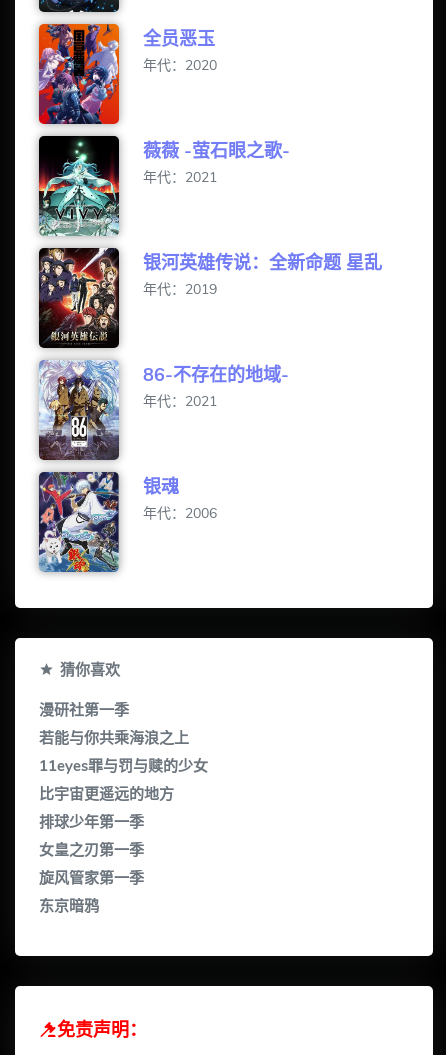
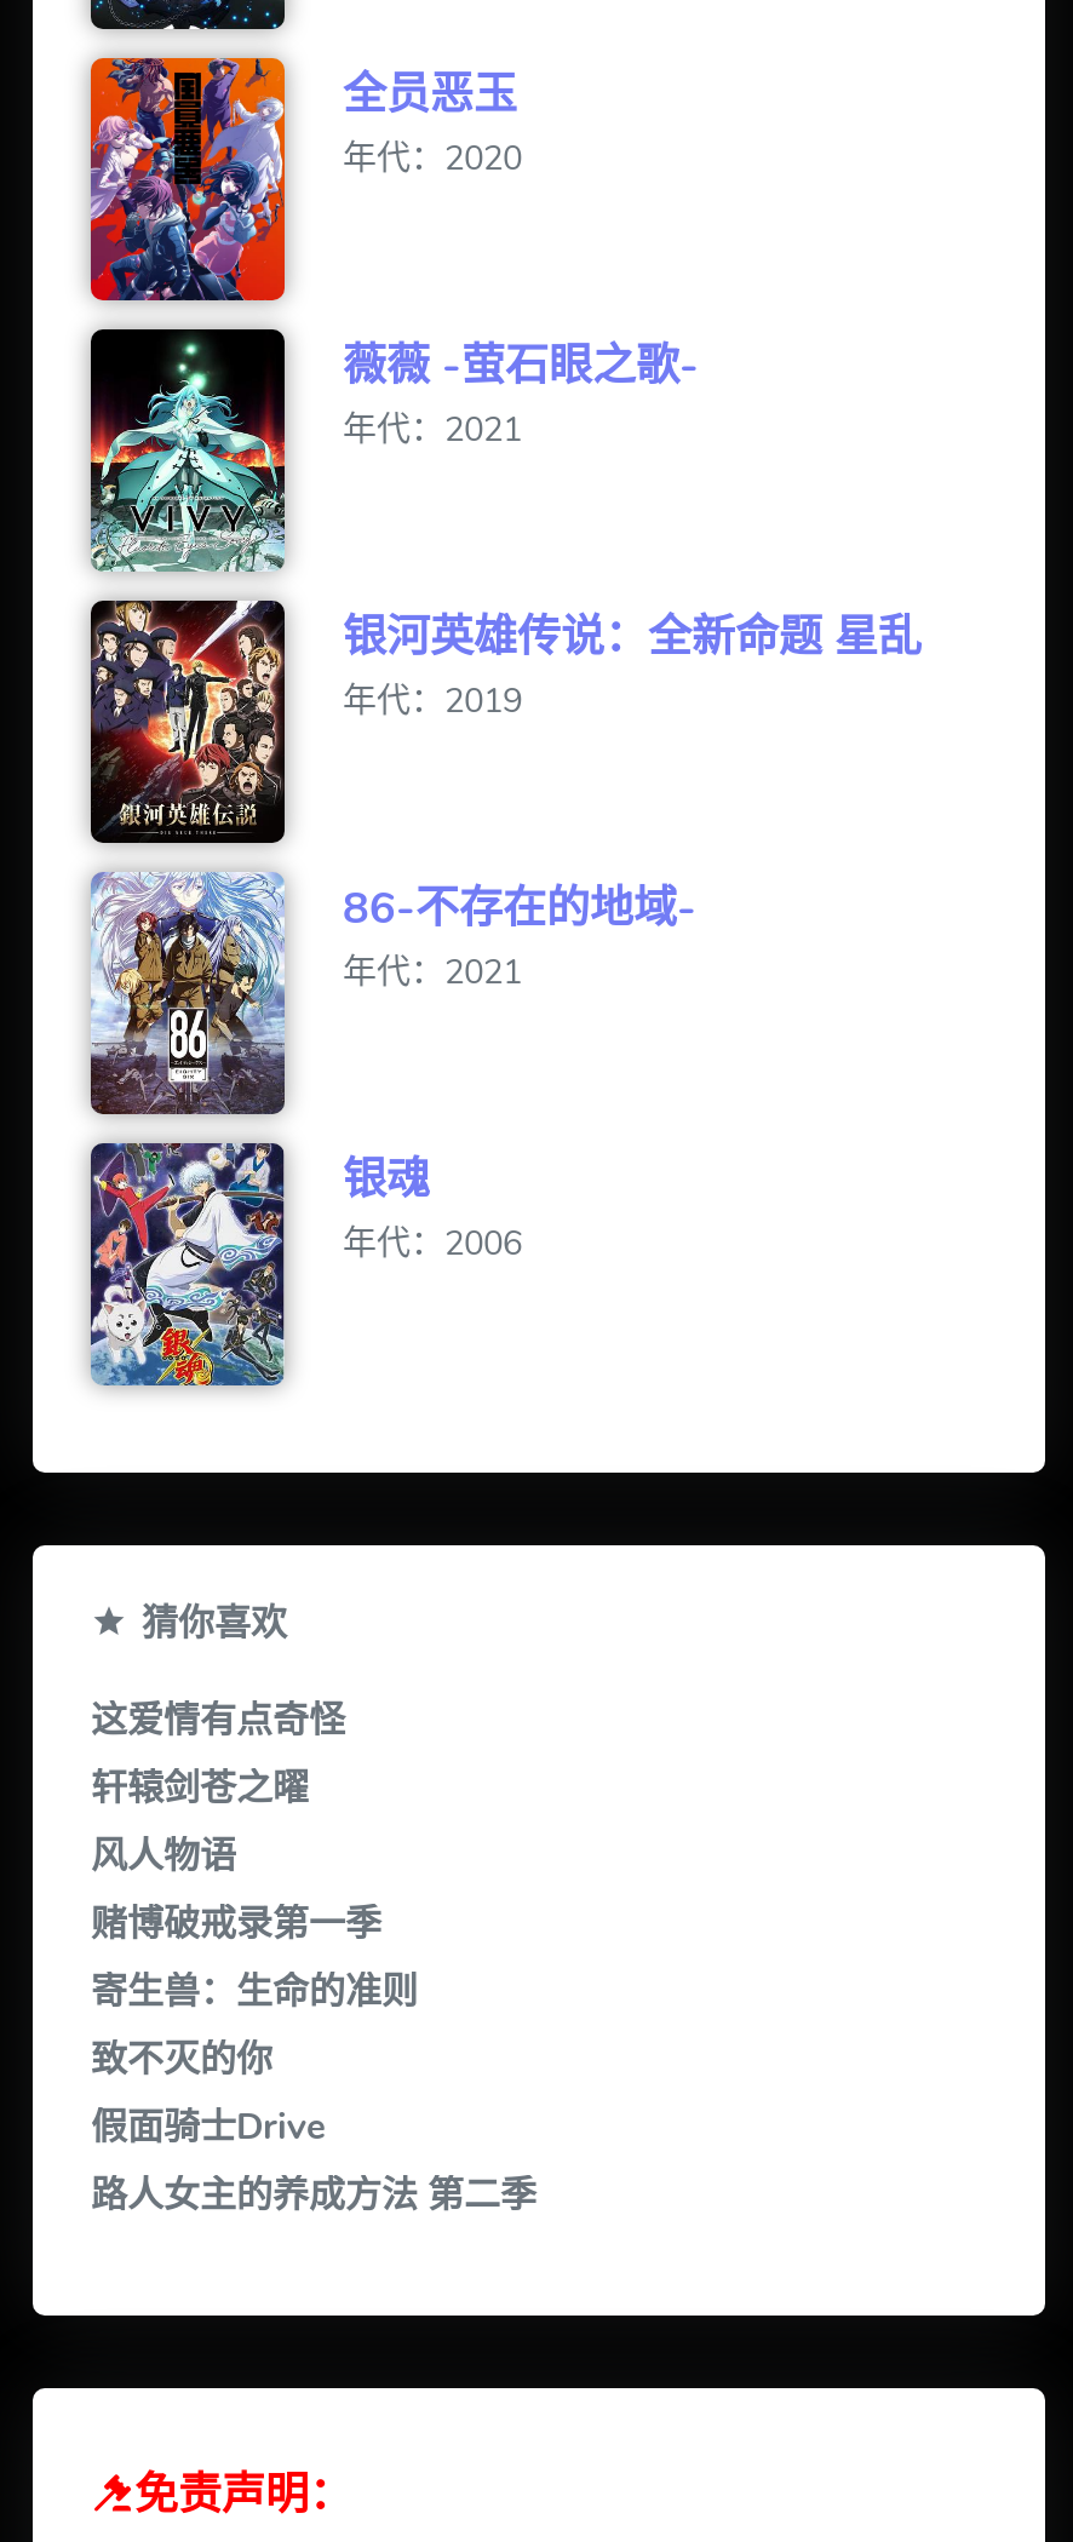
- 漫研社第一季
- 若能与你共乘海浪之上
- 11eyes罪与罚与赎的少女
- 比宇宙更遥远的地方
- 排球少年第一季
- 女皇之刃第一季
- 旋风管家第一季
- 东京暗鸦
+ 这爱情有点奇怪
+ 轩辕剑苍之曜
+ 风人物语
+ 赌博破戒录第一季
+ 寄生兽：生命的准则
+ 致不灭的你
+ 假面骑士Drive
+ 路人女主的养成方法 第二季
